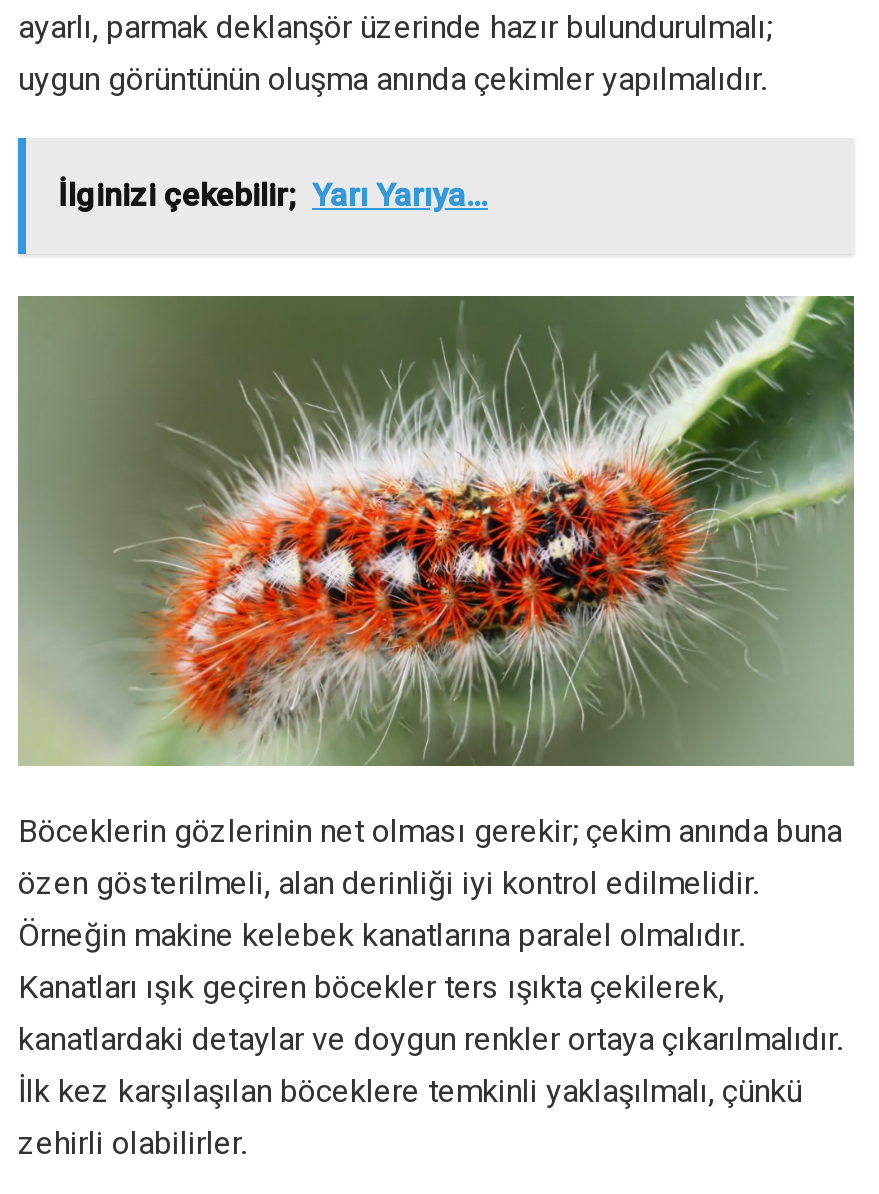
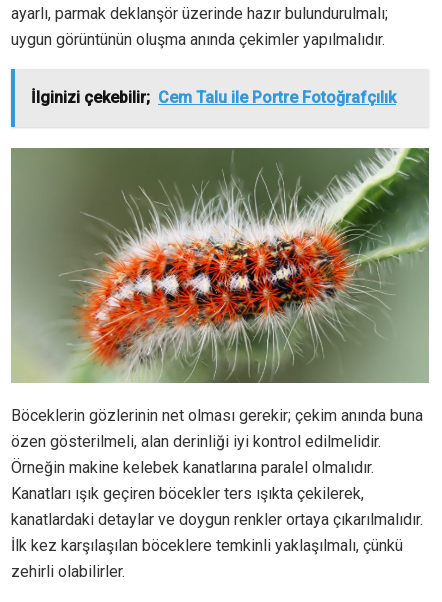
- İlginizi çekebilir; Yarı Yarıya…
+ İlginizi çekebilir; Cem Talu ile Portre Fotoğrafçılık
